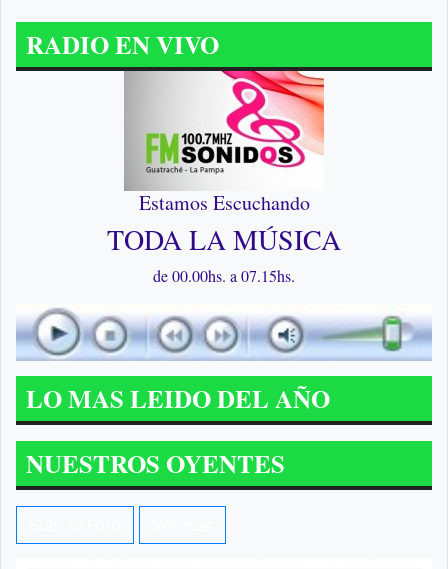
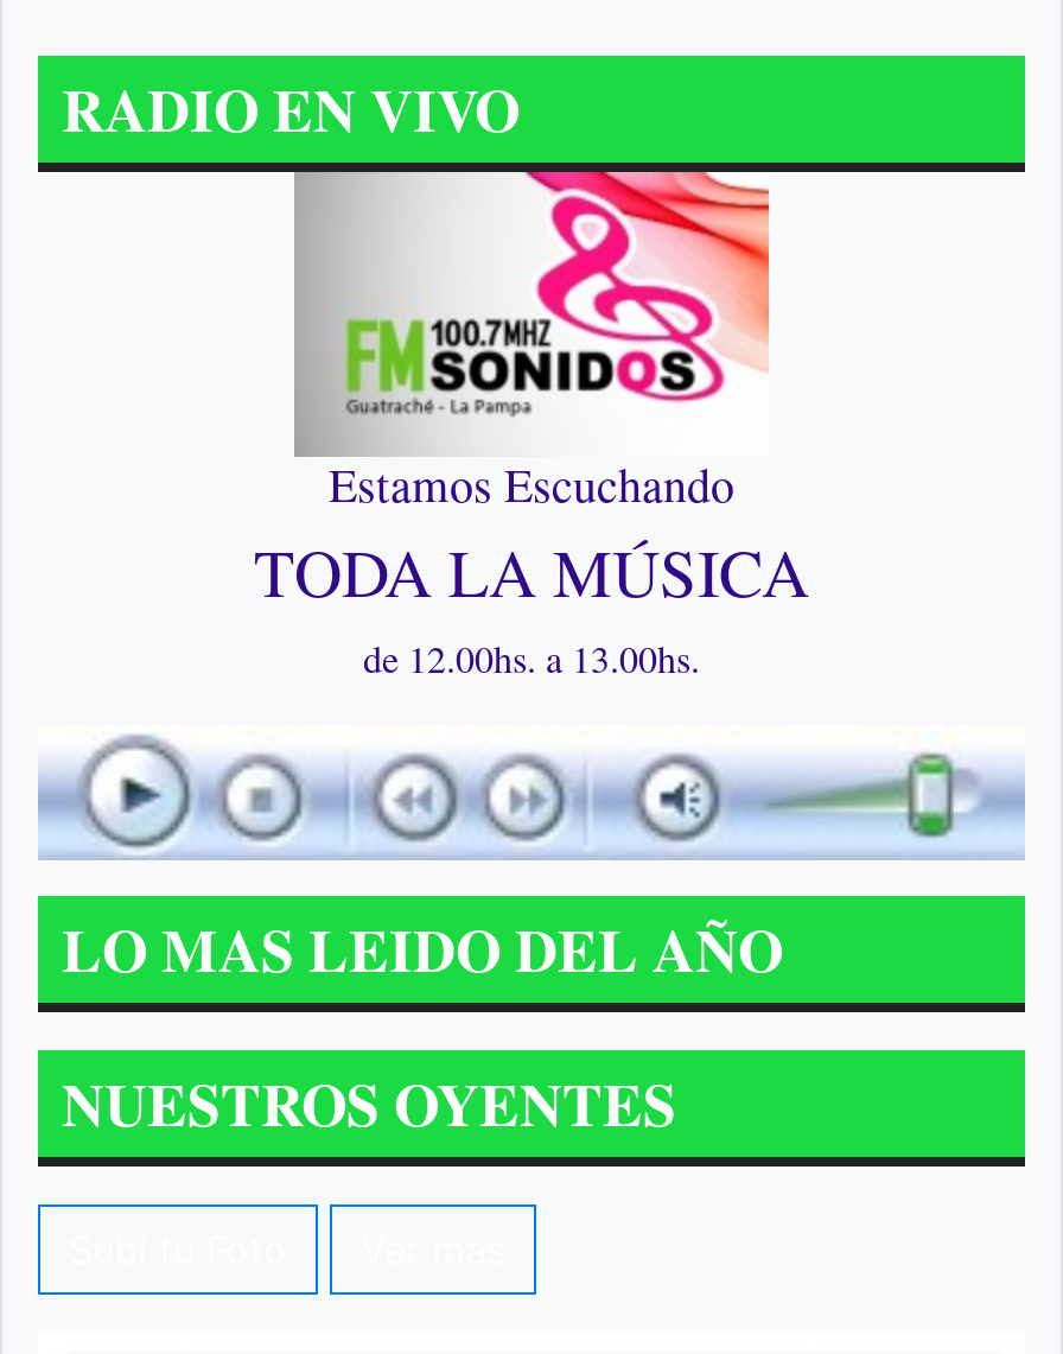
- de 00.00hs. a 07.15hs.
+ de 12.00hs. a 13.00hs.
